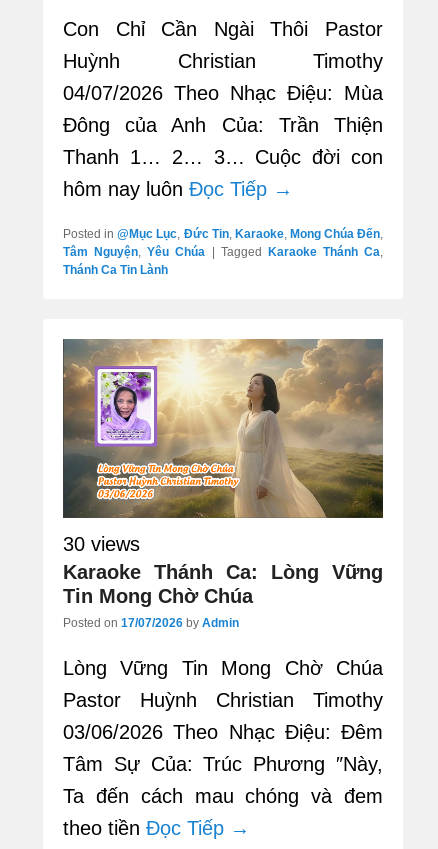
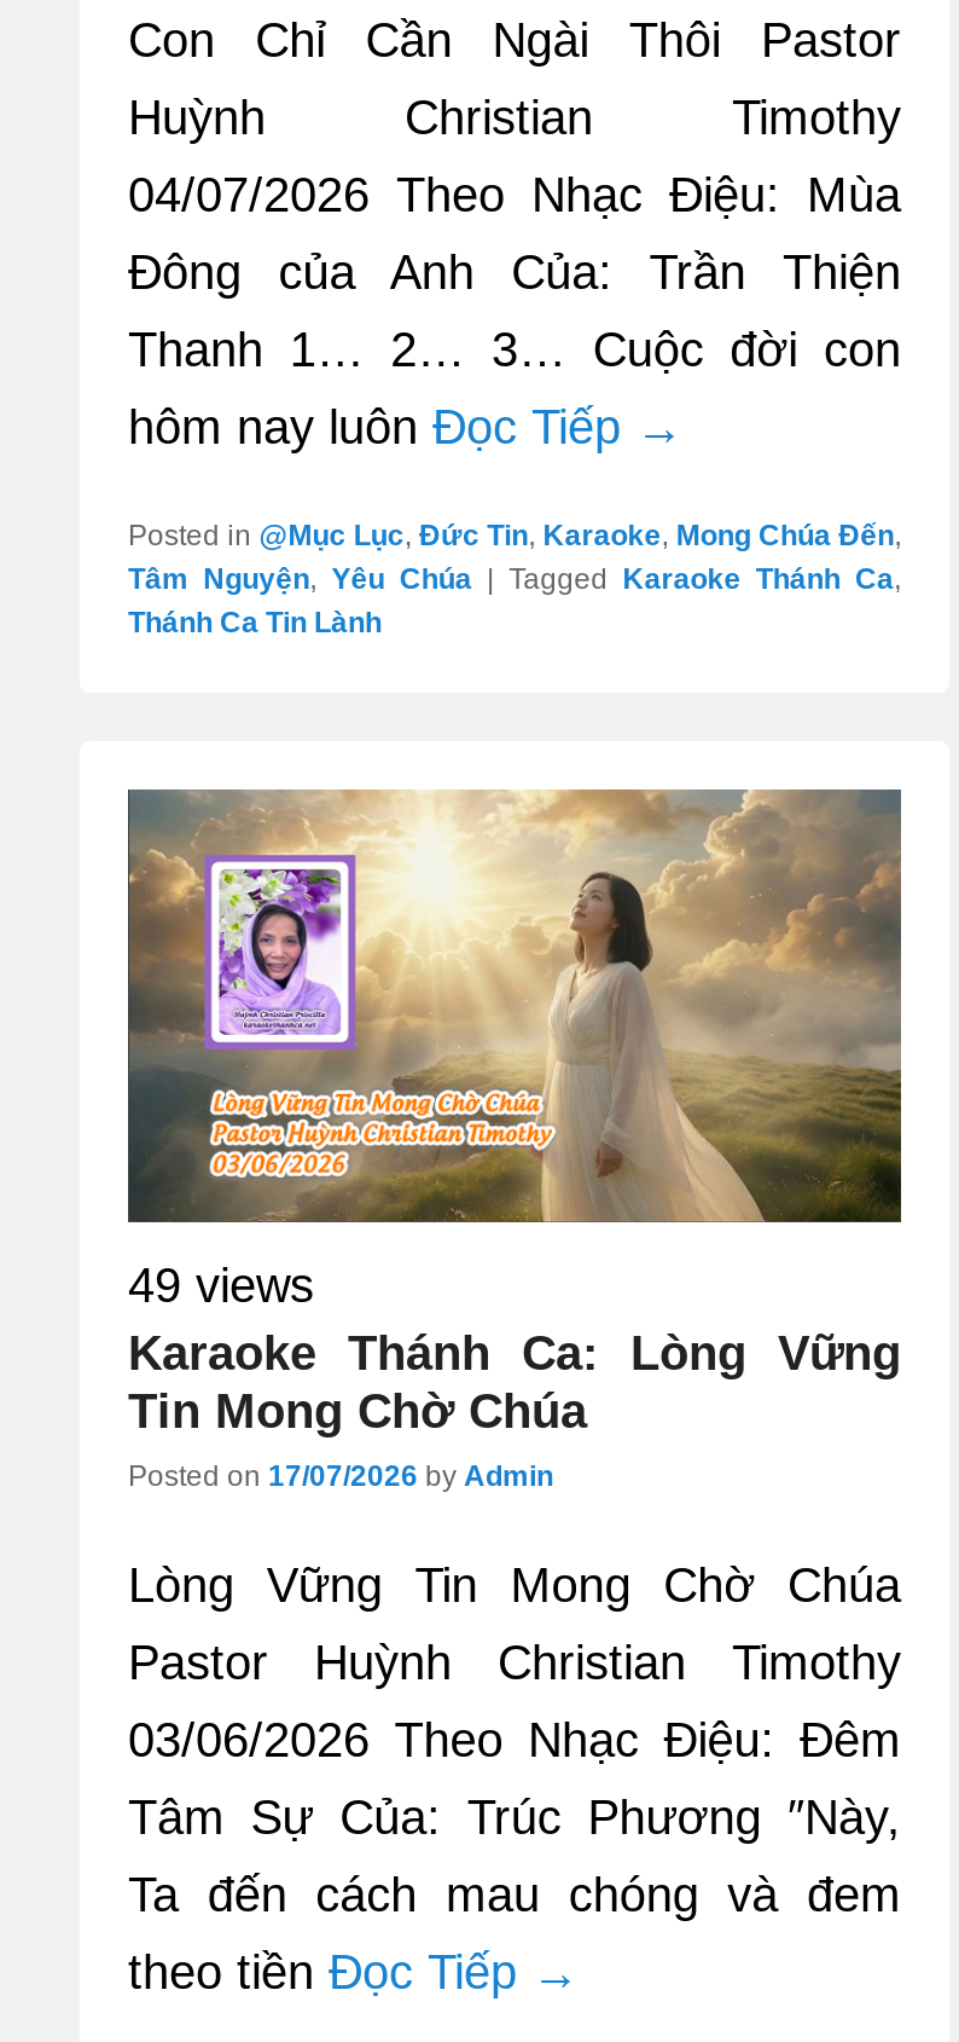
- 30 views
+ 49 views
